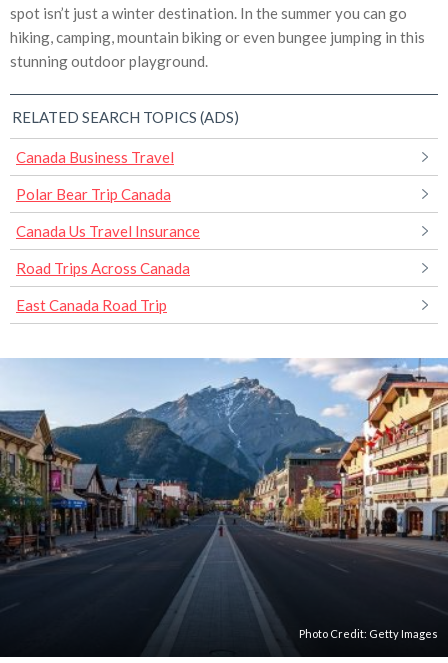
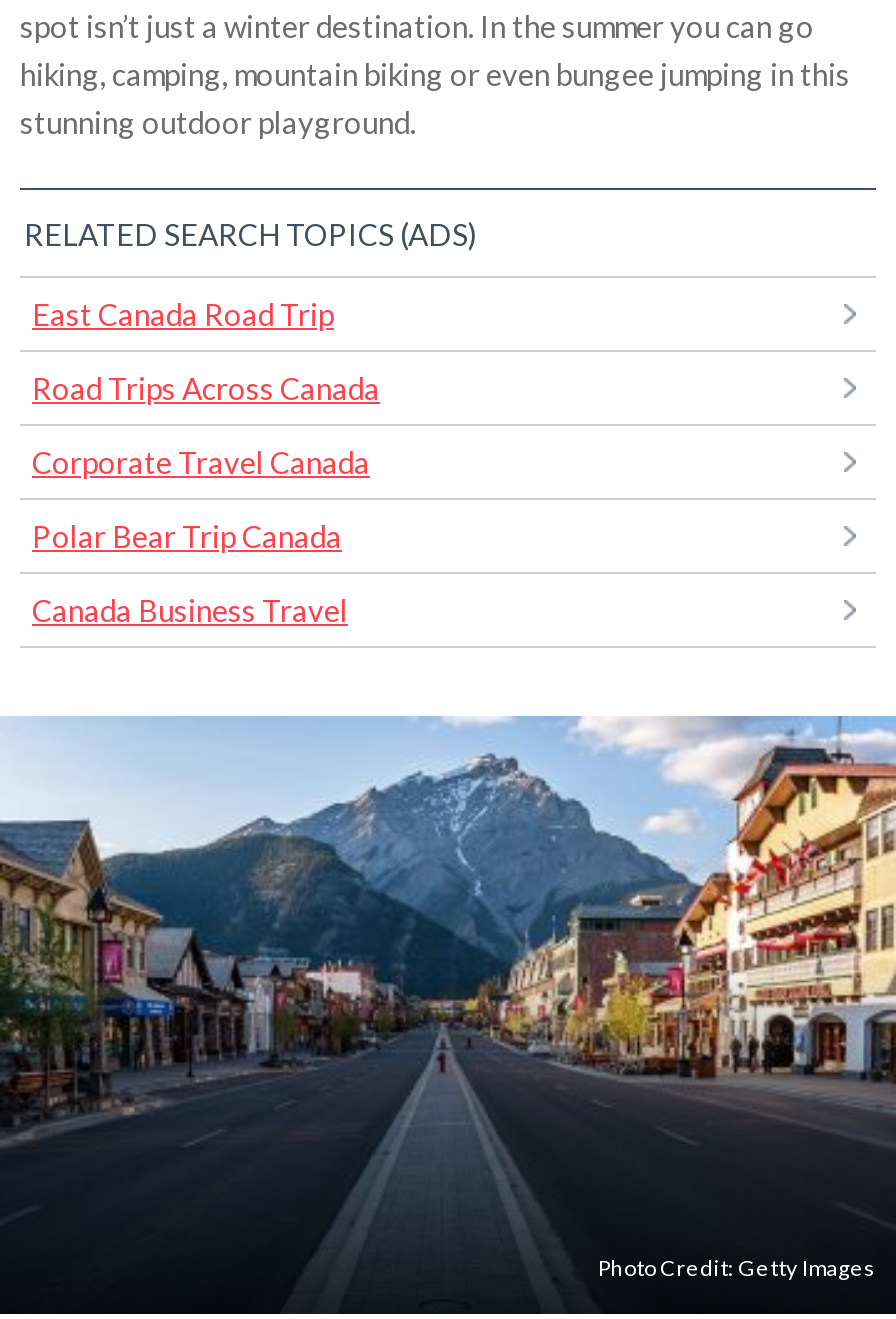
+ Corporate Travel Canada

moved down: Canada Business Travel

moved up: Polar Bear Trip Canada

- Canada Us Travel Insurance

moved up: Road Trips Across Canada | East Canada Road Trip
